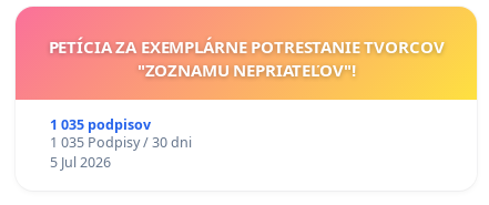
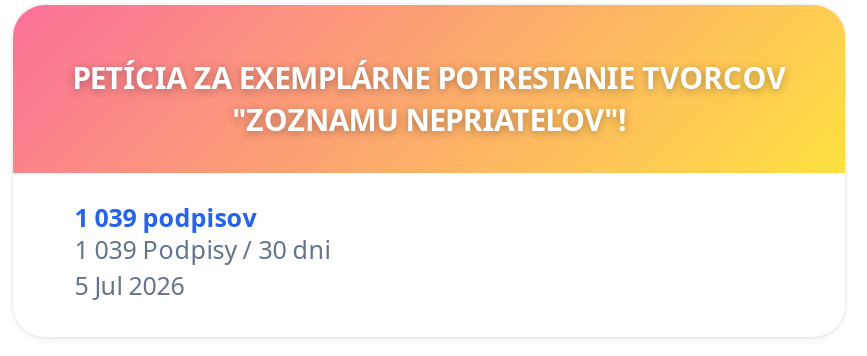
- 1 035 podpisov
+ 1 039 podpisov

- 1 035 Podpisy / 30 dni
+ 1 039 Podpisy / 30 dni
